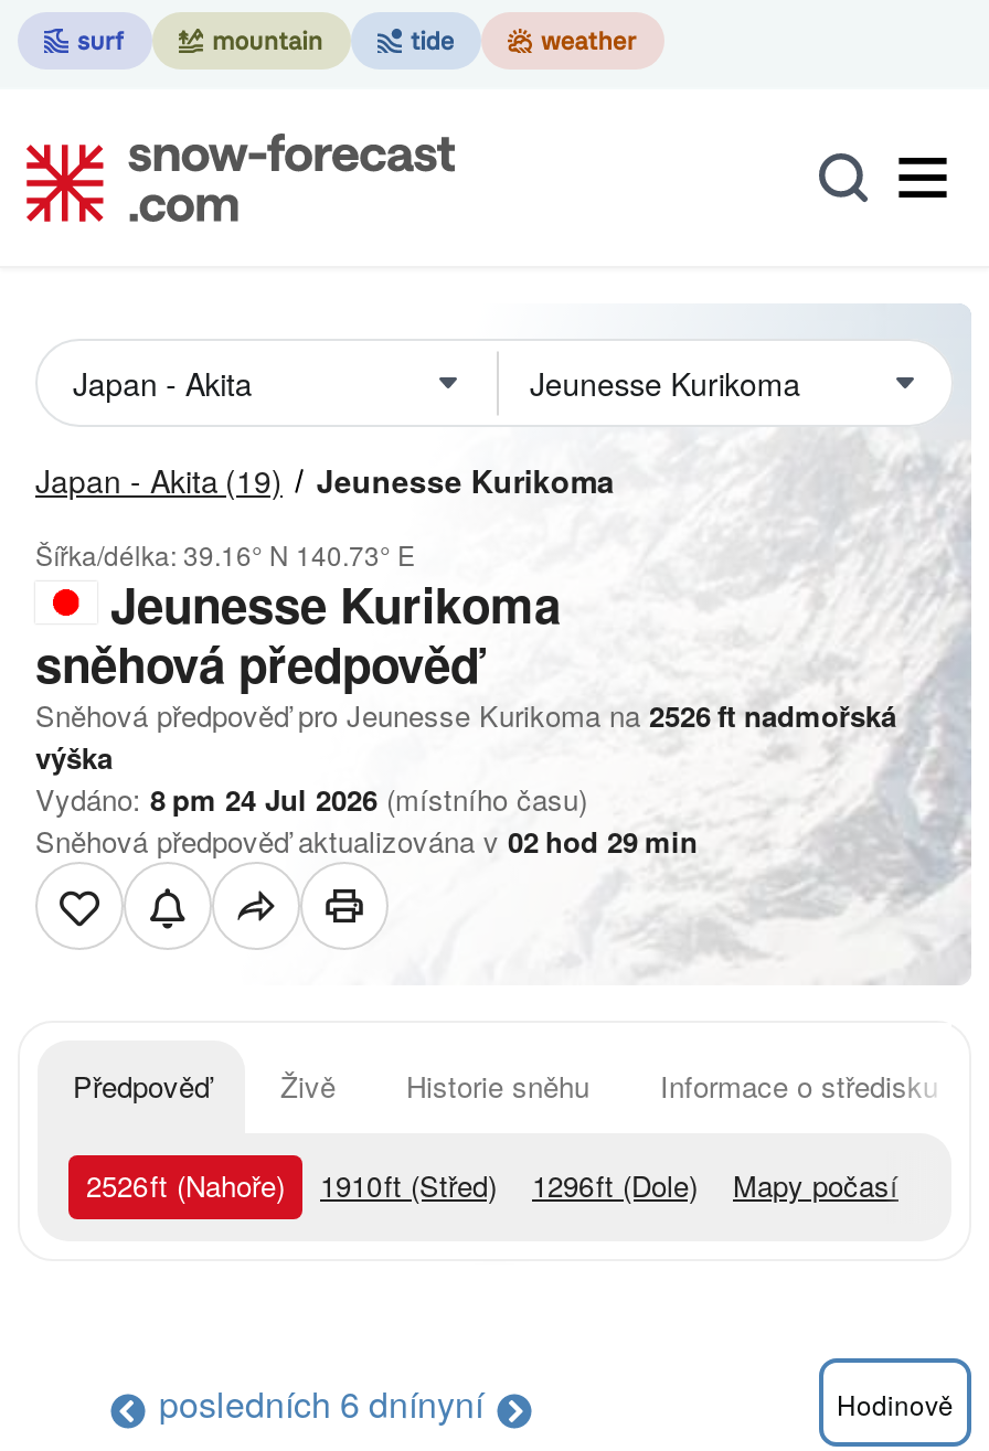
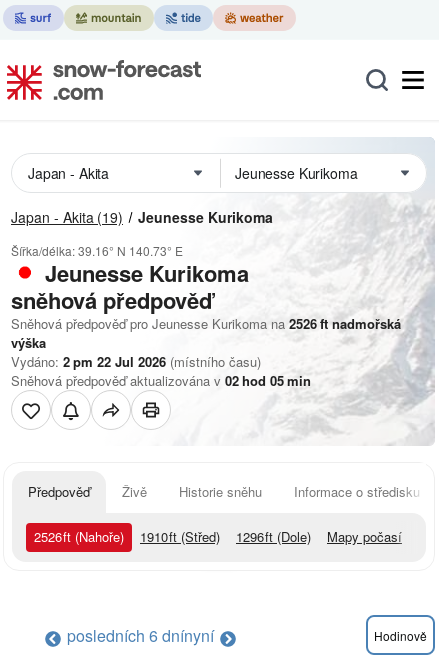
- Vydáno: 8 pm 24 Jul 2026 (místního času)
+ Vydáno: 2 pm 22 Jul 2026 (místního času)

- Sněhová předpověď aktualizována v 02 hod 29 min
+ Sněhová předpověď aktualizována v 02 hod 05 min
